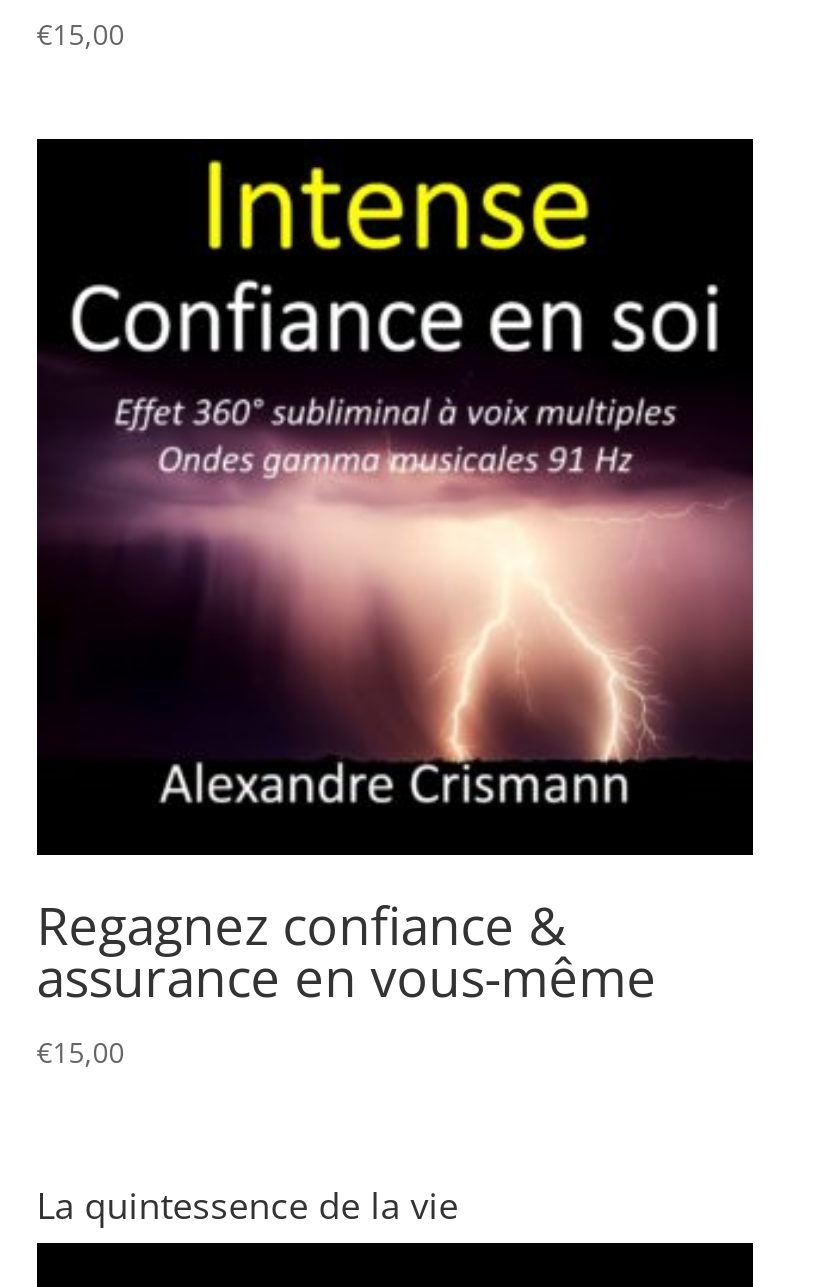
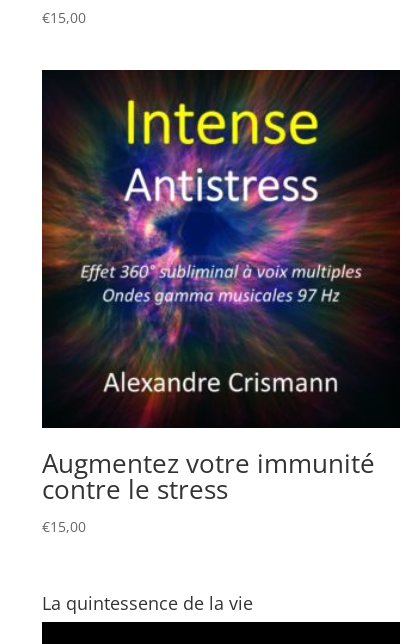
- [image]
- Regagnez confiance &
- assurance en vous-même
+ [image]
+ Augmentez votre immunité
+ contre le stress
